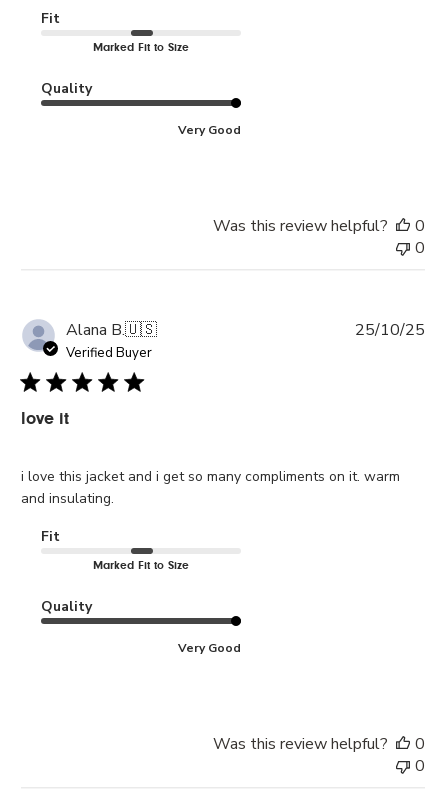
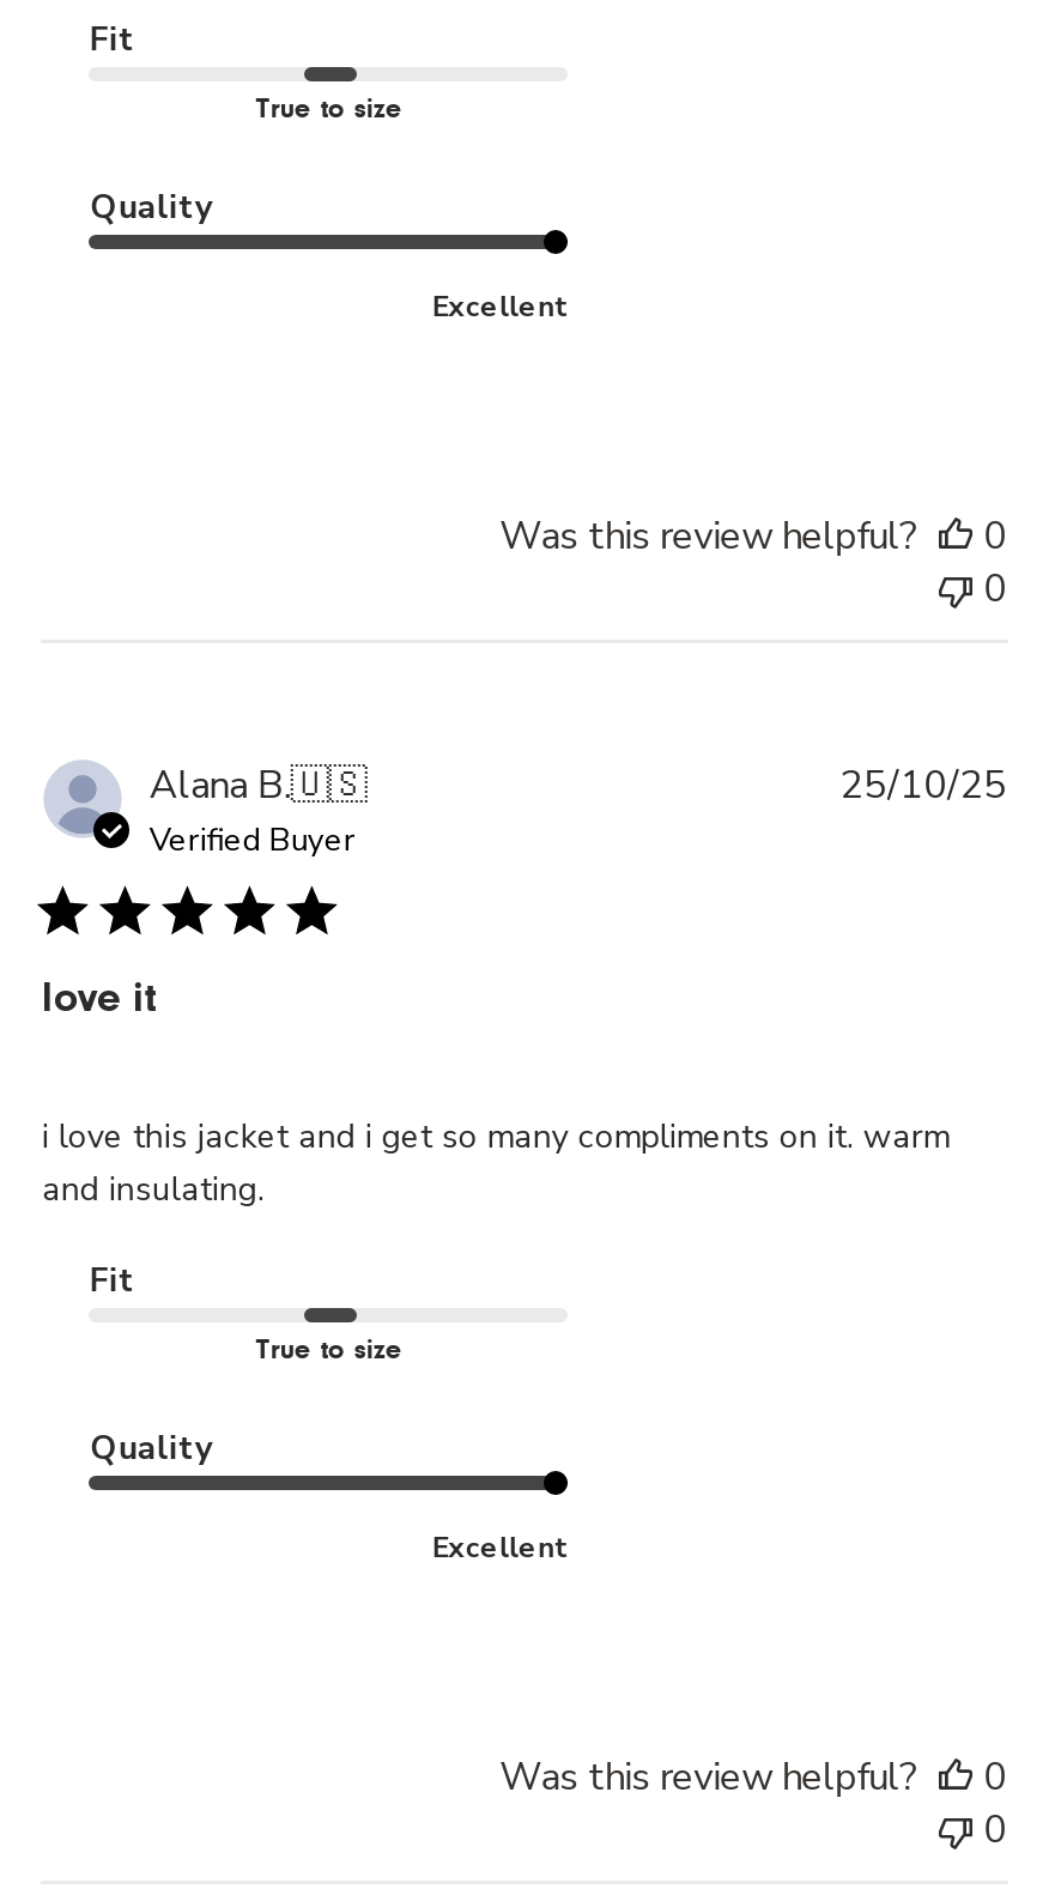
- Marked Fit to Size
+ True to size

- Very Good
+ Excellent

- Marked Fit to Size
+ True to size

- Very Good
+ Excellent
